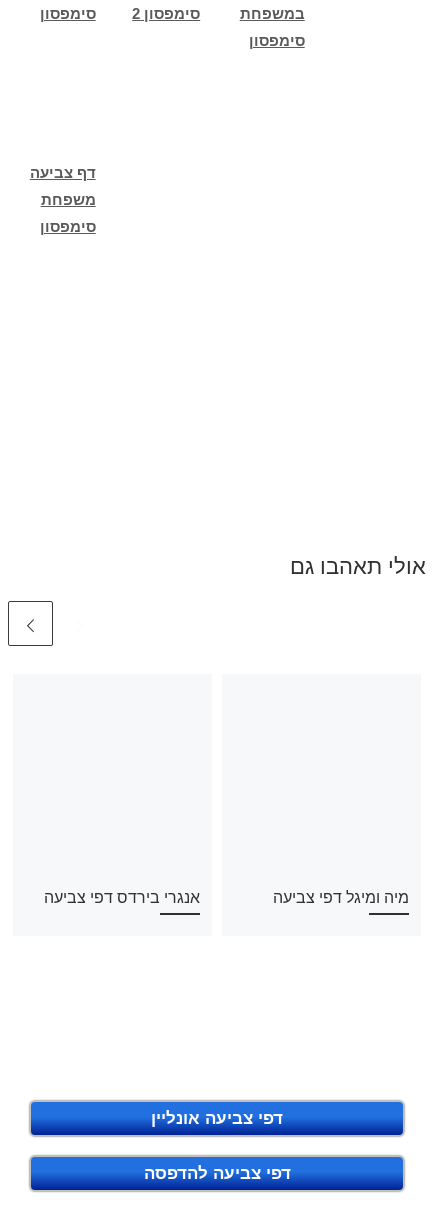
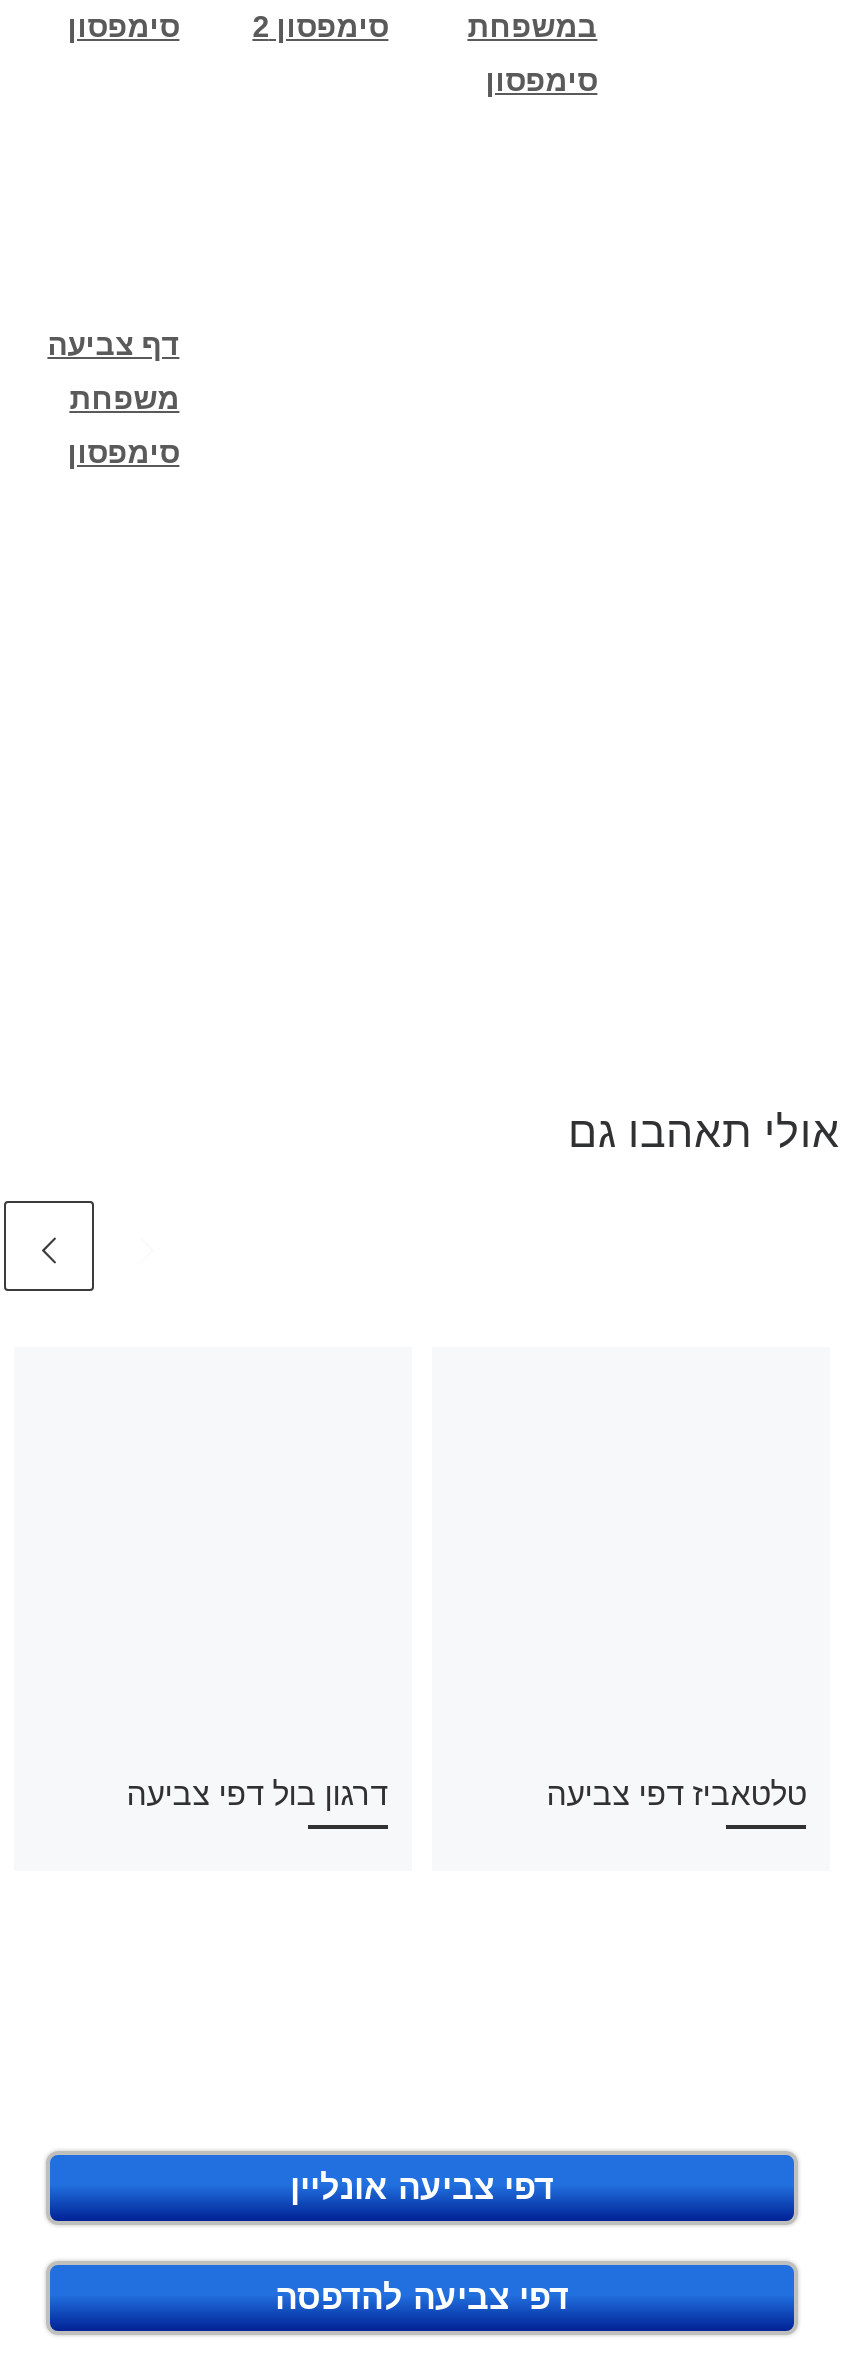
- מיה ומיגל דפי צביעה
- אנגרי בירדס דפי צביעה
+ טלטאביז דפי צביעה
+ דרגון בול דפי צביעה
